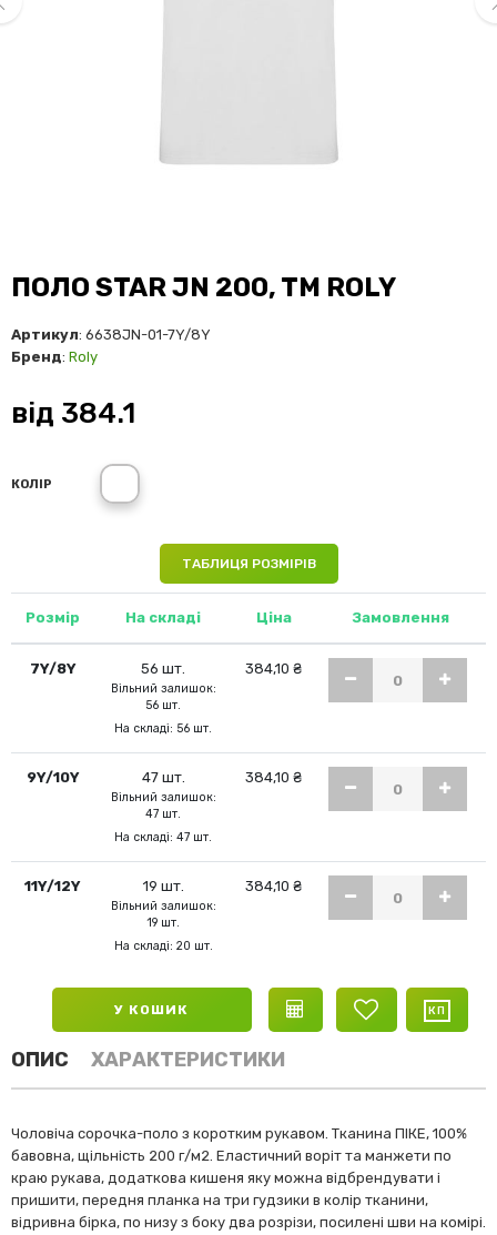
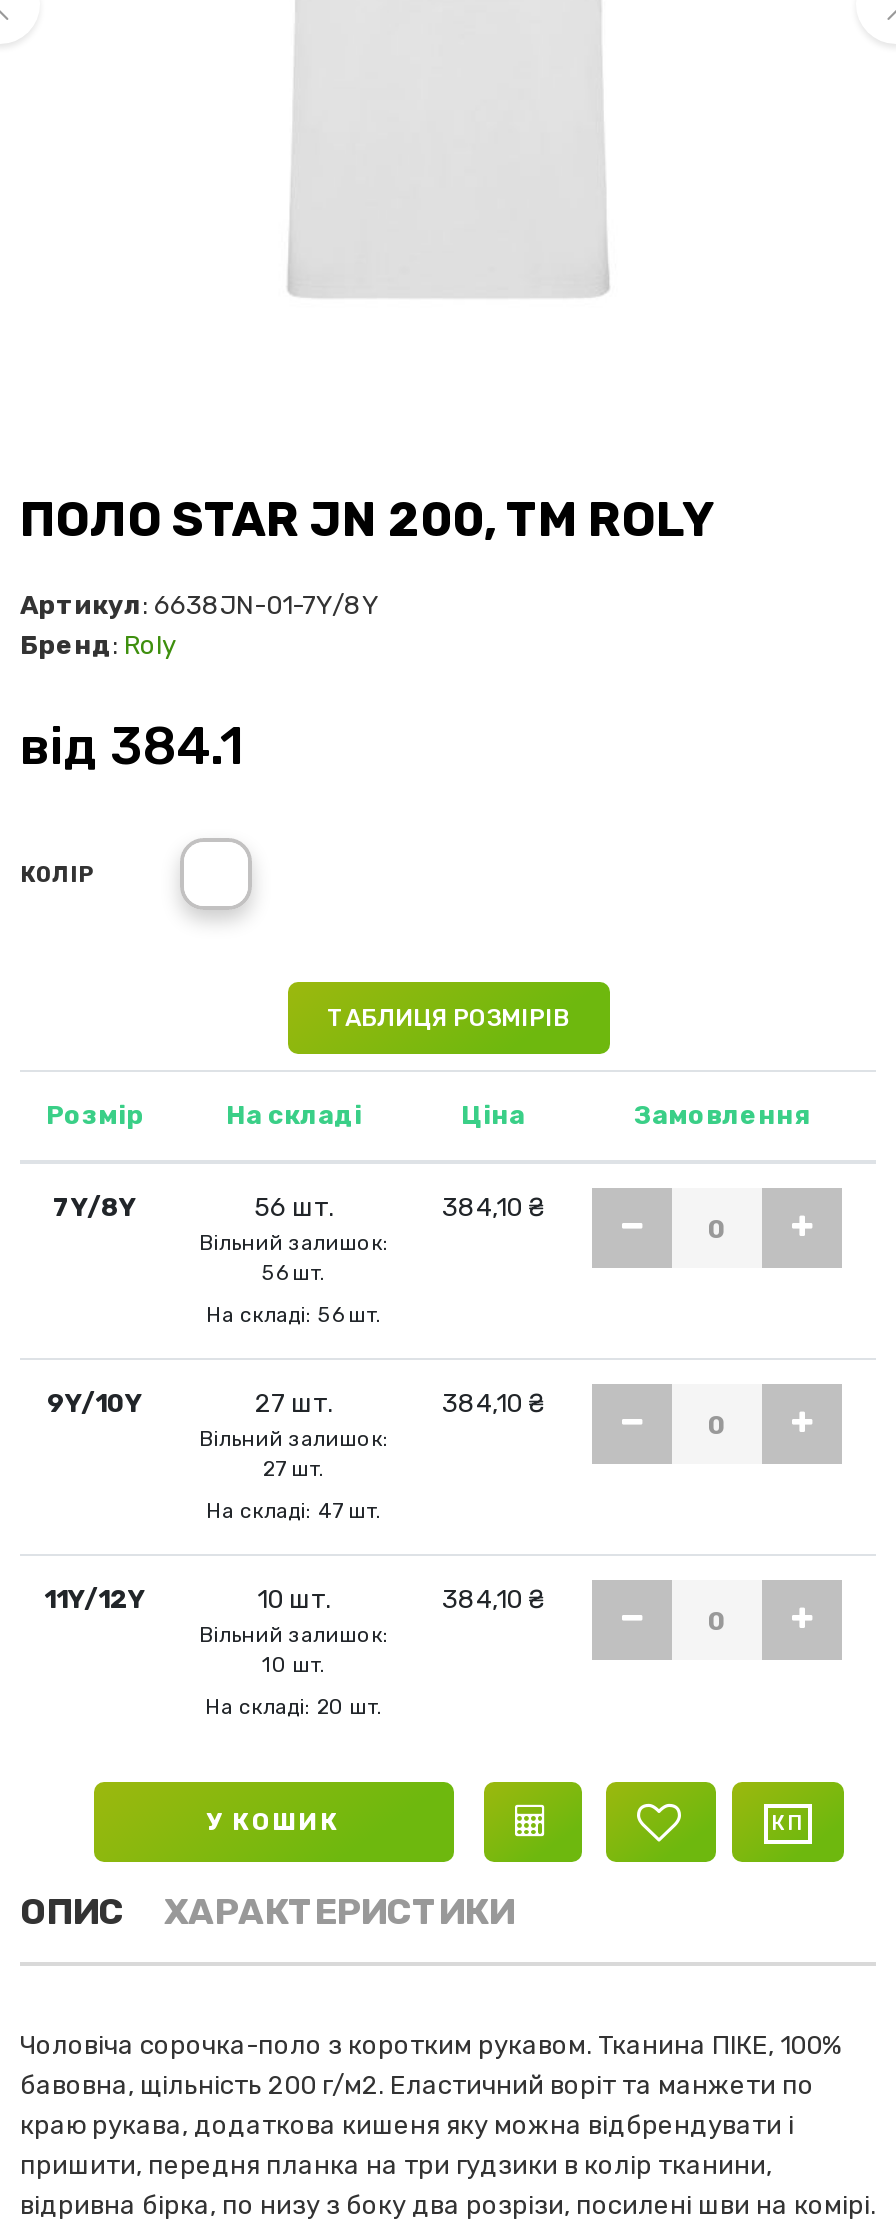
- 47 шт.
+ 27 шт.

- 47 шт.
+ 27 шт.

- 19 шт.
+ 10 шт.

- 19 шт.
+ 10 шт.
